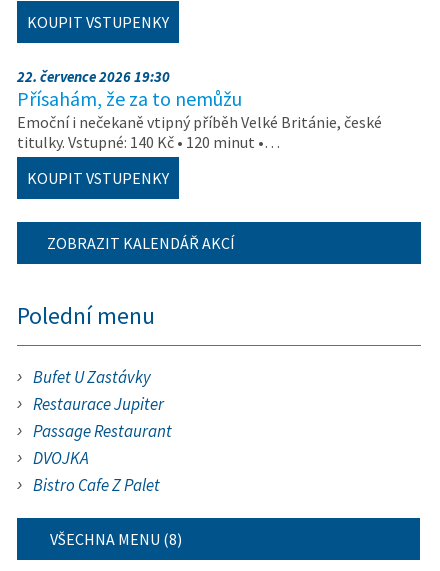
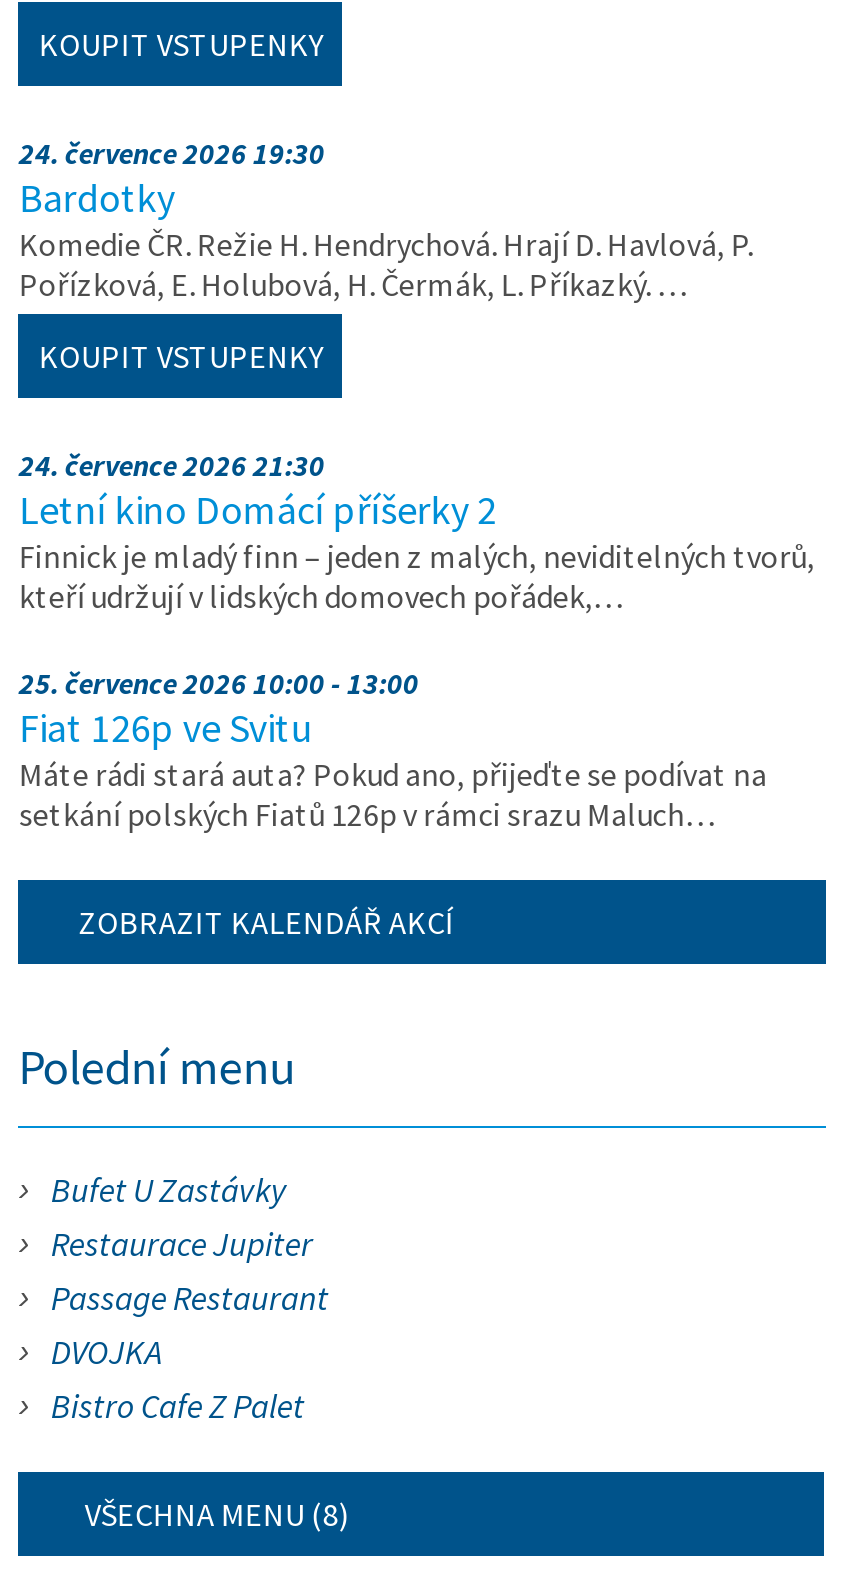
- 22. července 2026 19:30
- Přísahám, že za to nemůžu
- Emoční i nečekaně vtipný příběh Velké Británie, české
- titulky. Vstupné: 140 Kč • 120 minut •…
+ 24. července 2026 19:30
+ Bardotky
+ Komedie ČR. Režie H. Hendrychová. Hrají D. Havlová, P.
+ Pořízková, E. Holubová, H. Čermák, L. Příkazký. …

+ 24. července 2026 21:30
+ Letní kino Domácí příšerky 2
+ Finnick je mladý finn – jeden z malých, neviditelných tvorů,
+ kteří udržují v lidských domovech pořádek,…
+ 25. července 2026 10:00 - 13:00
+ Fiat 126p ve Svitu
+ Máte rádi stará auta? Pokud ano, přijeďte se podívat na
+ setkání polských Fiatů 126p v rámci srazu Maluch…
